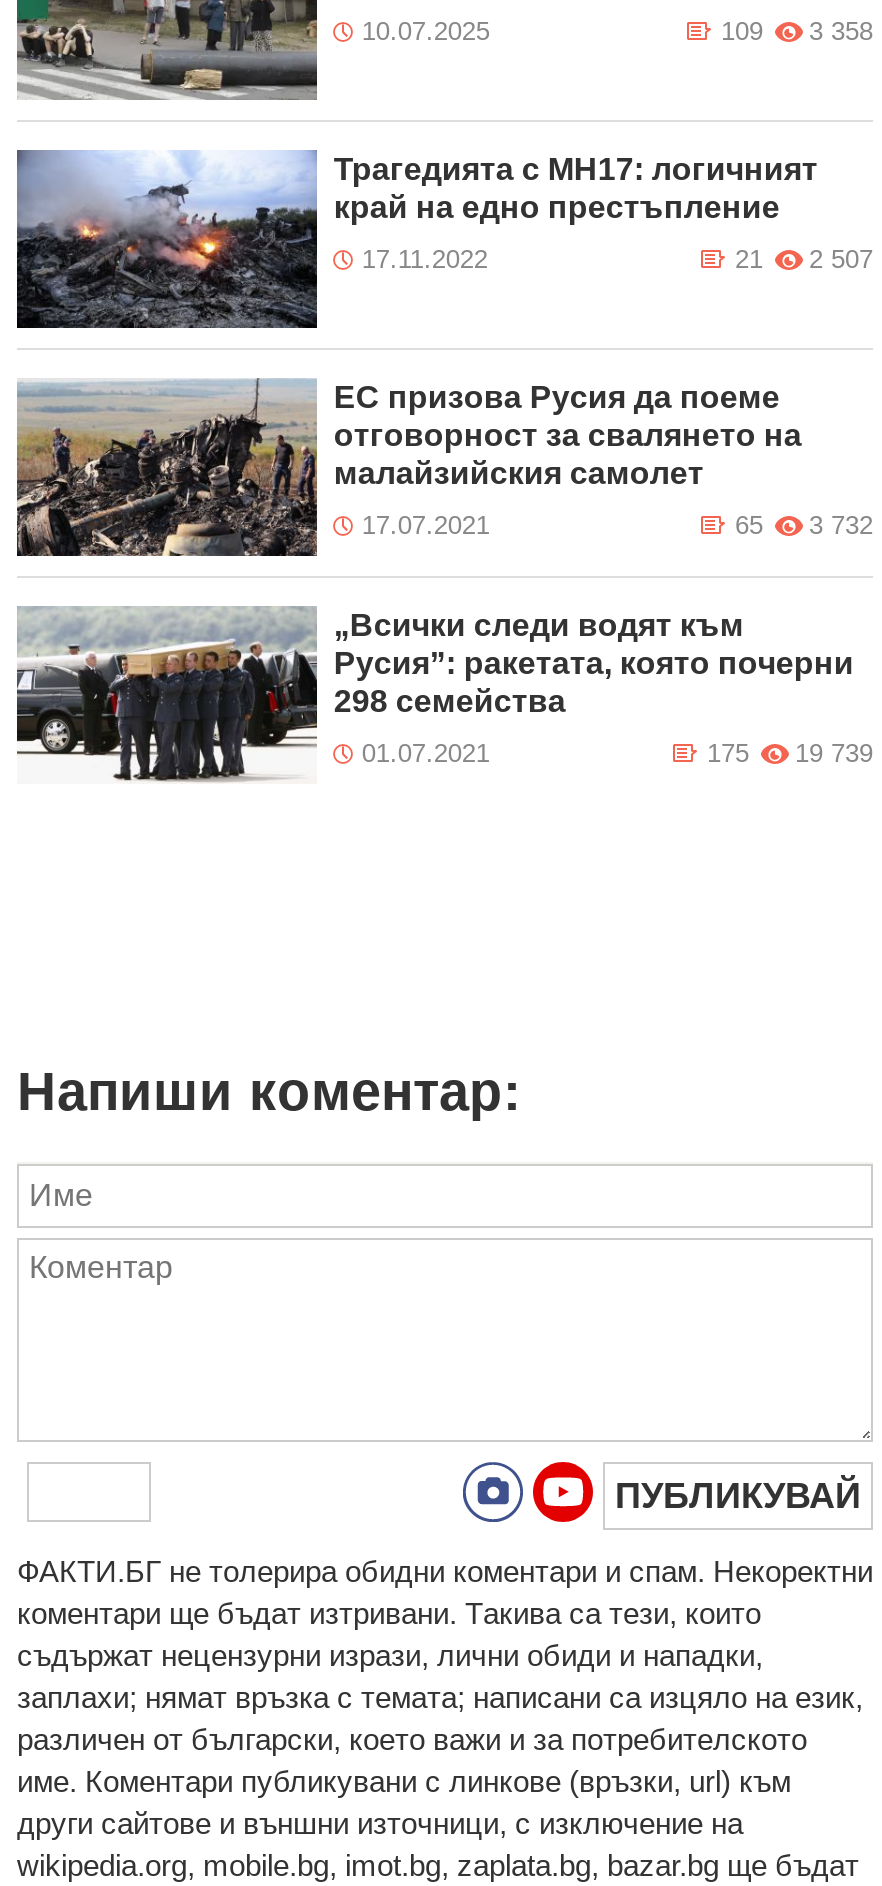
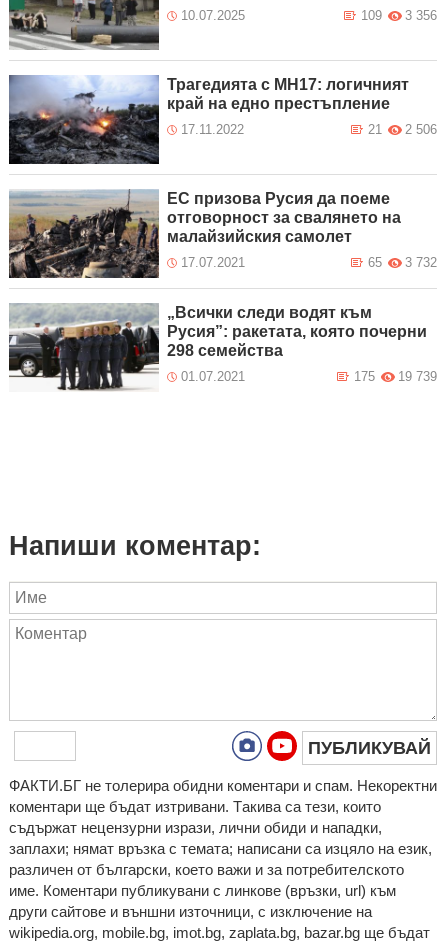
- 109 3 358
+ 109 3 356

- 21 2 507
+ 21 2 506
